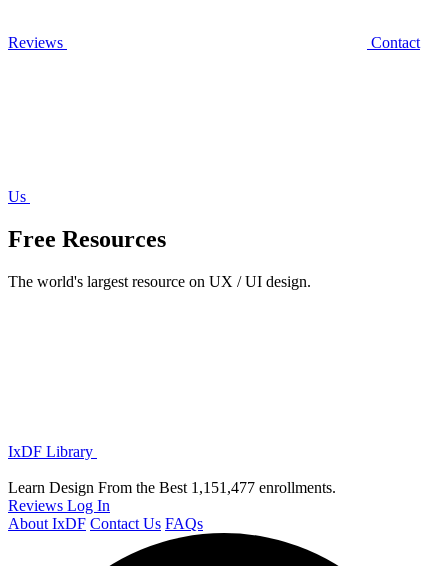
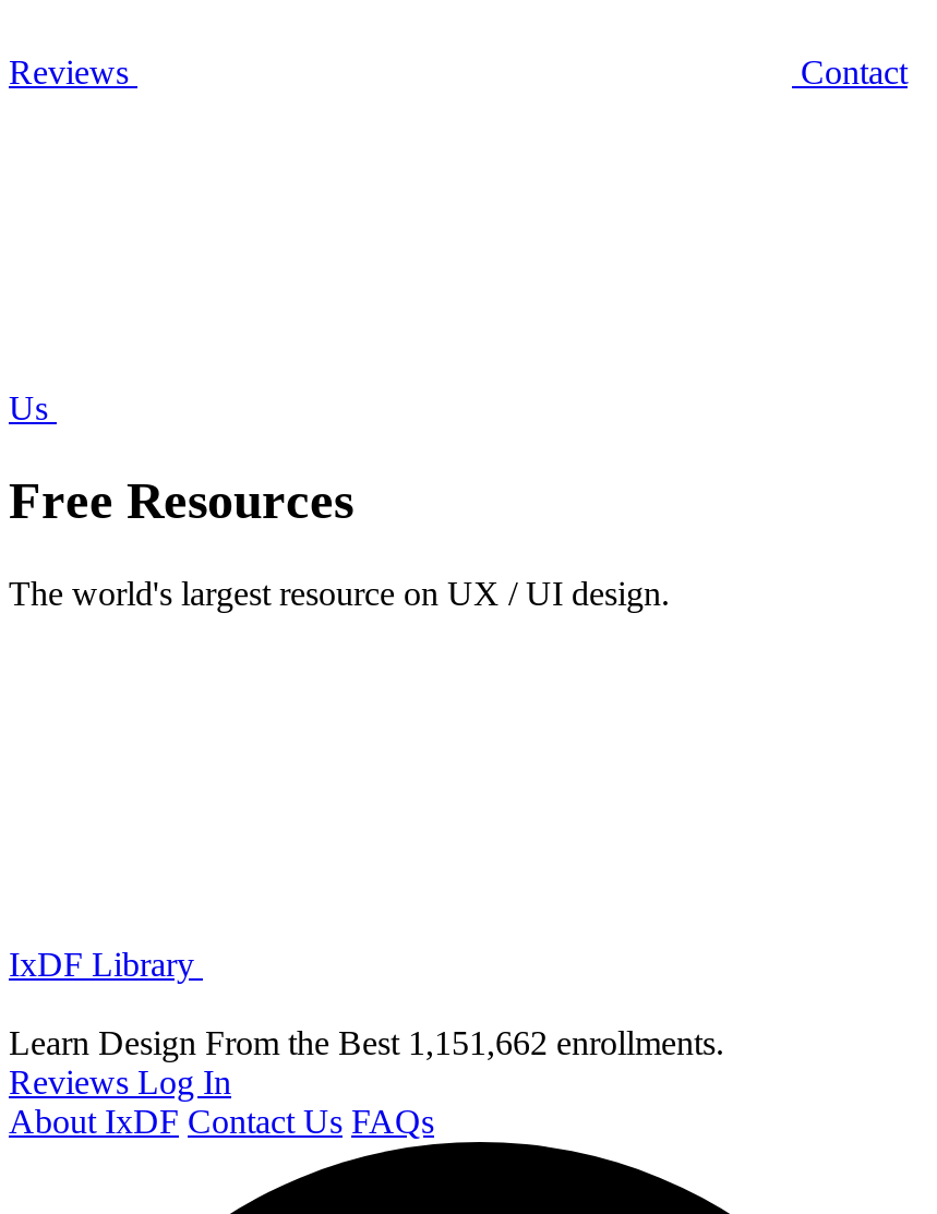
- Learn Design From the Best 1,151,477 enrollments.
+ Learn Design From the Best 1,151,662 enrollments.
